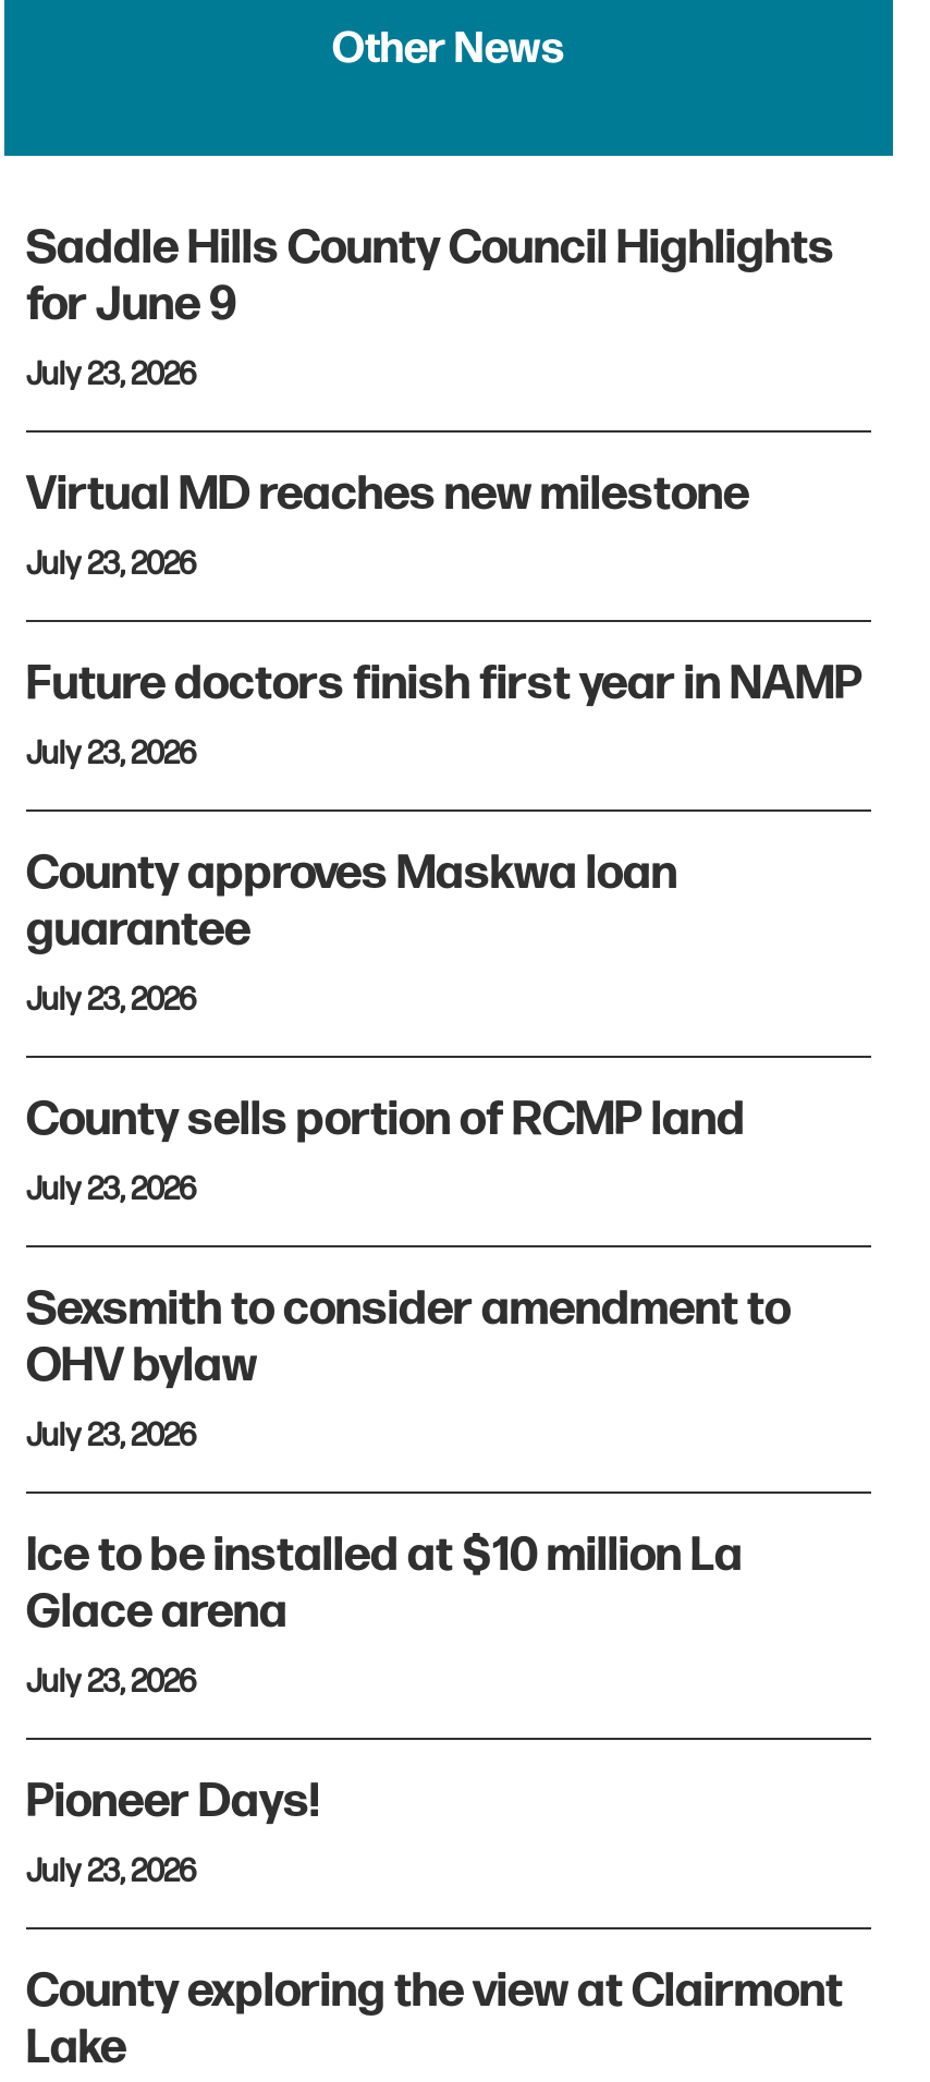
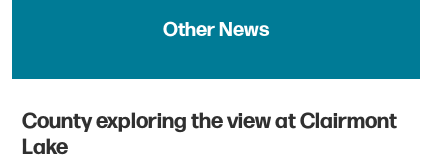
- Saddle Hills County Council Highlights
- for June 9
- July 23, 2026
- Virtual MD reaches new milestone
- July 23, 2026
- Future doctors finish first year in NAMP
- July 23, 2026
- County approves Maskwa loan
- guarantee
- July 23, 2026
- County sells portion of RCMP land
- July 23, 2026
- Sexsmith to consider amendment to
- OHV bylaw
- July 23, 2026
- Ice to be installed at $10 million La
- Glace arena
- July 23, 2026
- Pioneer Days!
- July 23, 2026
